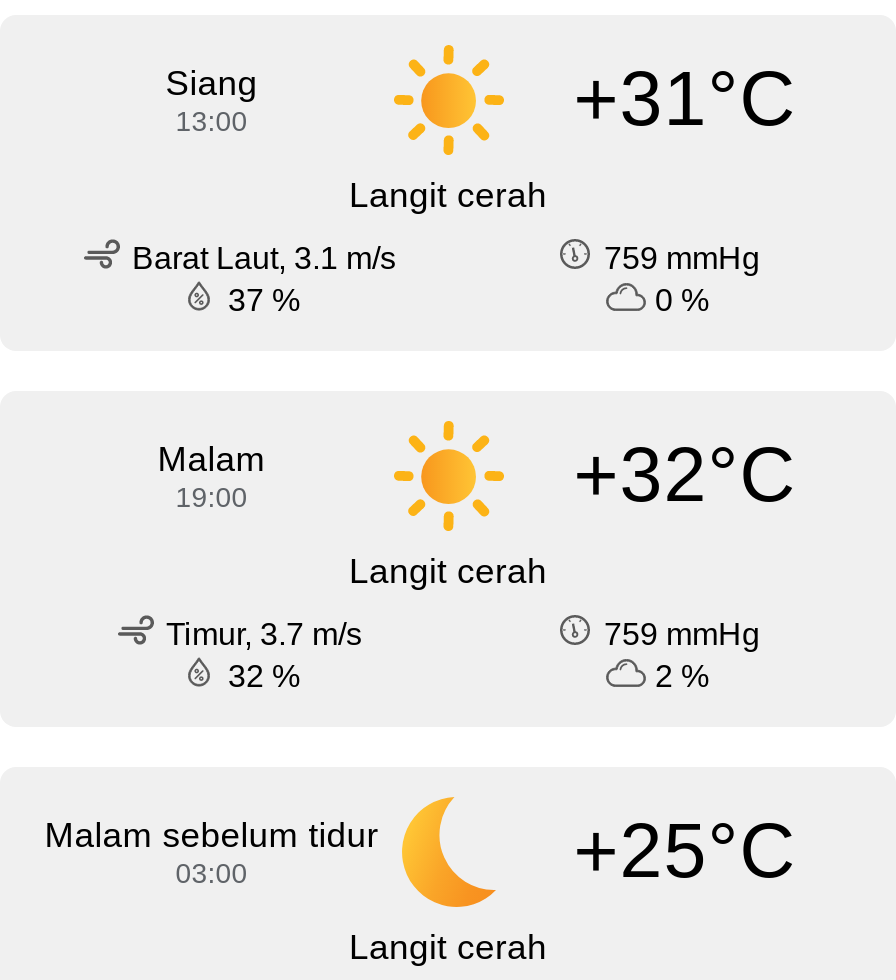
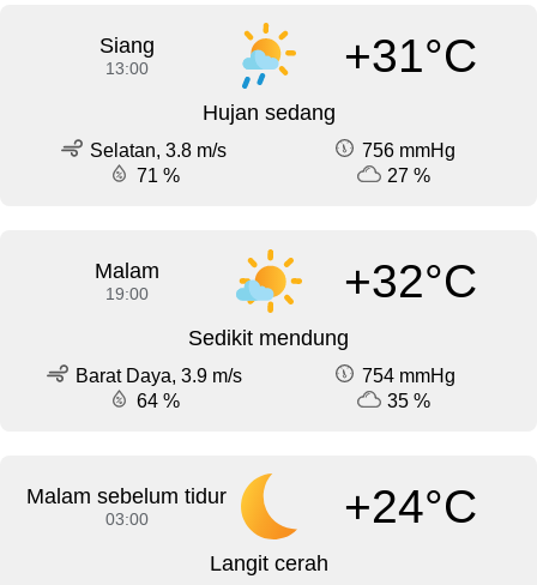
- [image]
- Langit cerah
+ [image]
+ Hujan sedang

- Barat Laut, 3.1 m/s
- 759 mmHg
- 37 %
- 0 %
+ Selatan, 3.8 m/s
+ 756 mmHg
+ 71 %
+ 27 %

- [image]
- Langit cerah
+ [image]
+ Sedikit mendung

- Timur, 3.7 m/s
- 759 mmHg
- 32 %
- 2 %
+ Barat Daya, 3.9 m/s
+ 754 mmHg
+ 64 %
+ 35 %

- +25°C
+ +24°C
